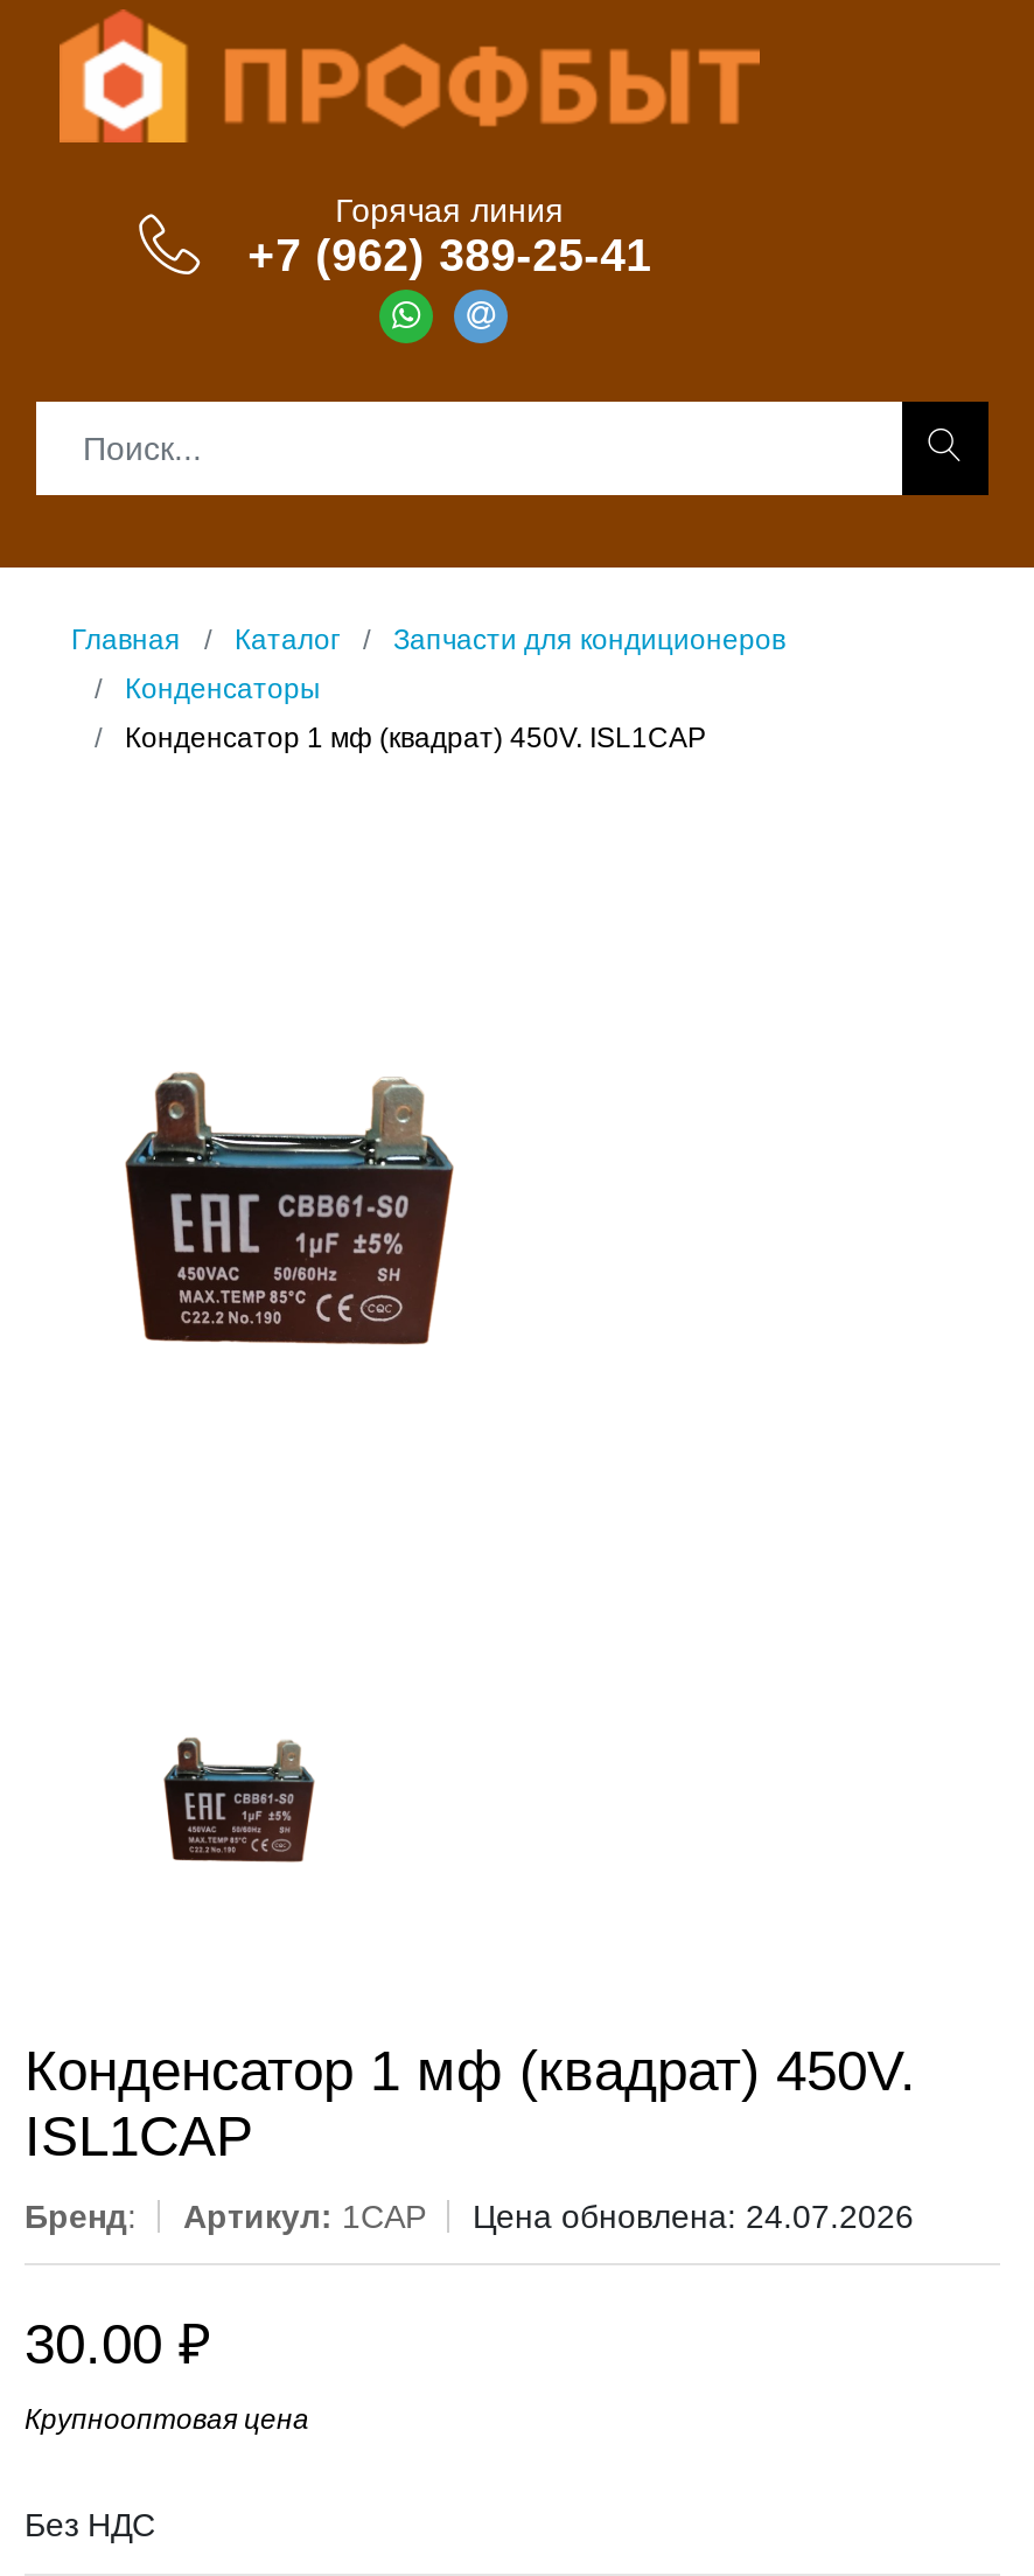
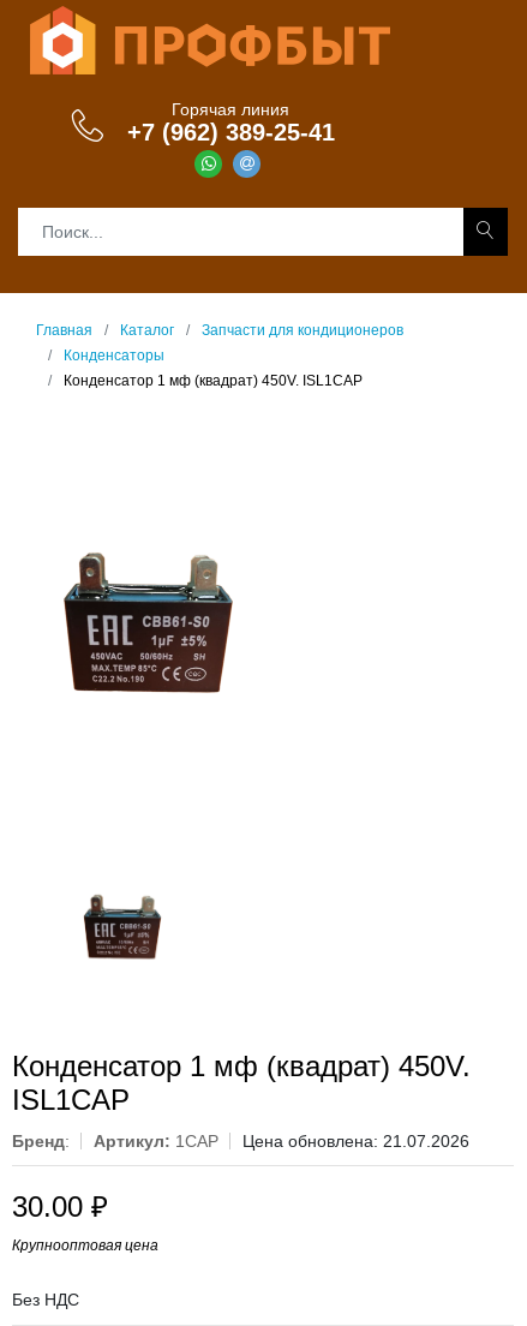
- Цена обновлена: 24.07.2026
+ Цена обновлена: 21.07.2026
